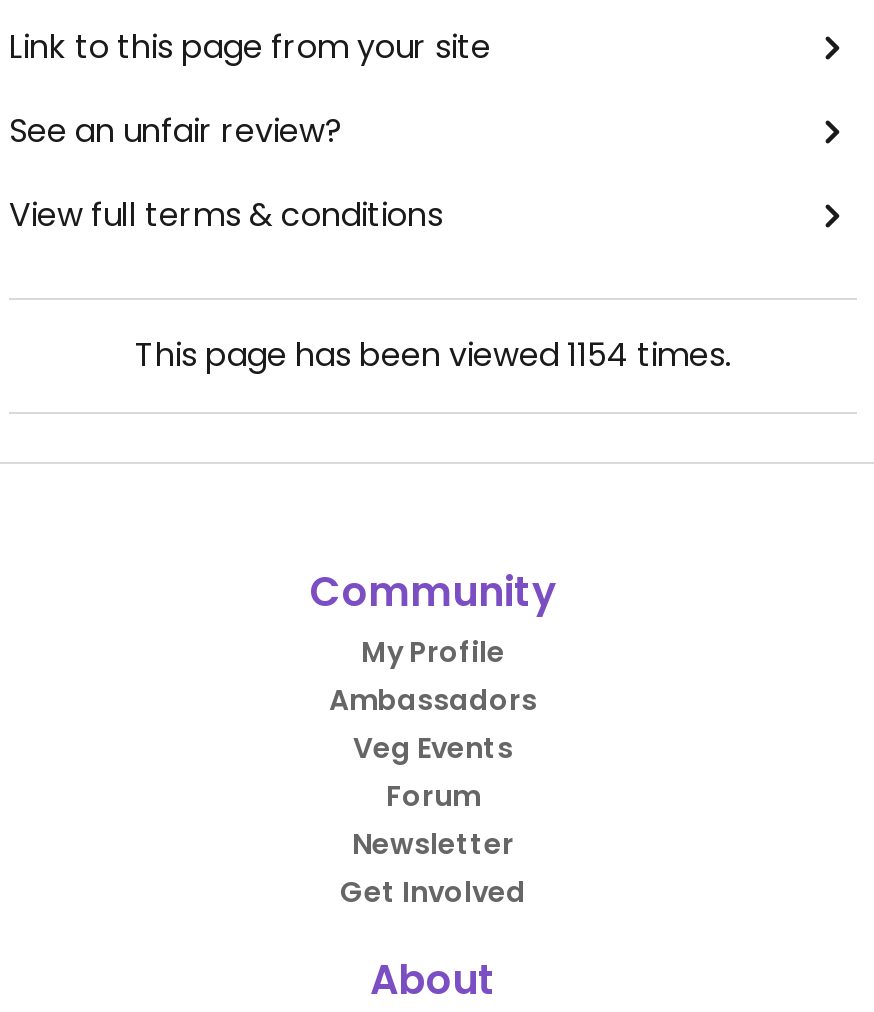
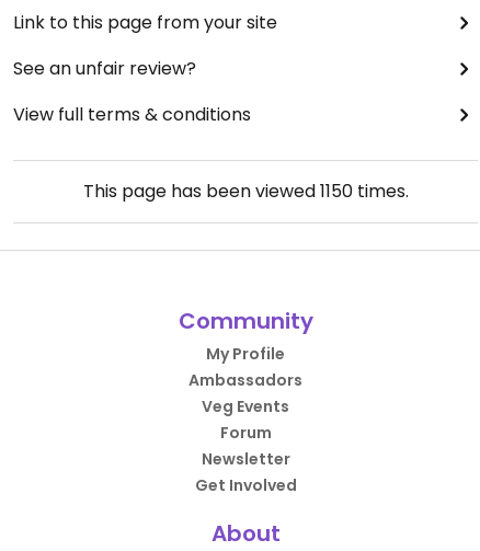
- This page has been viewed 1154 times.
+ This page has been viewed 1150 times.
